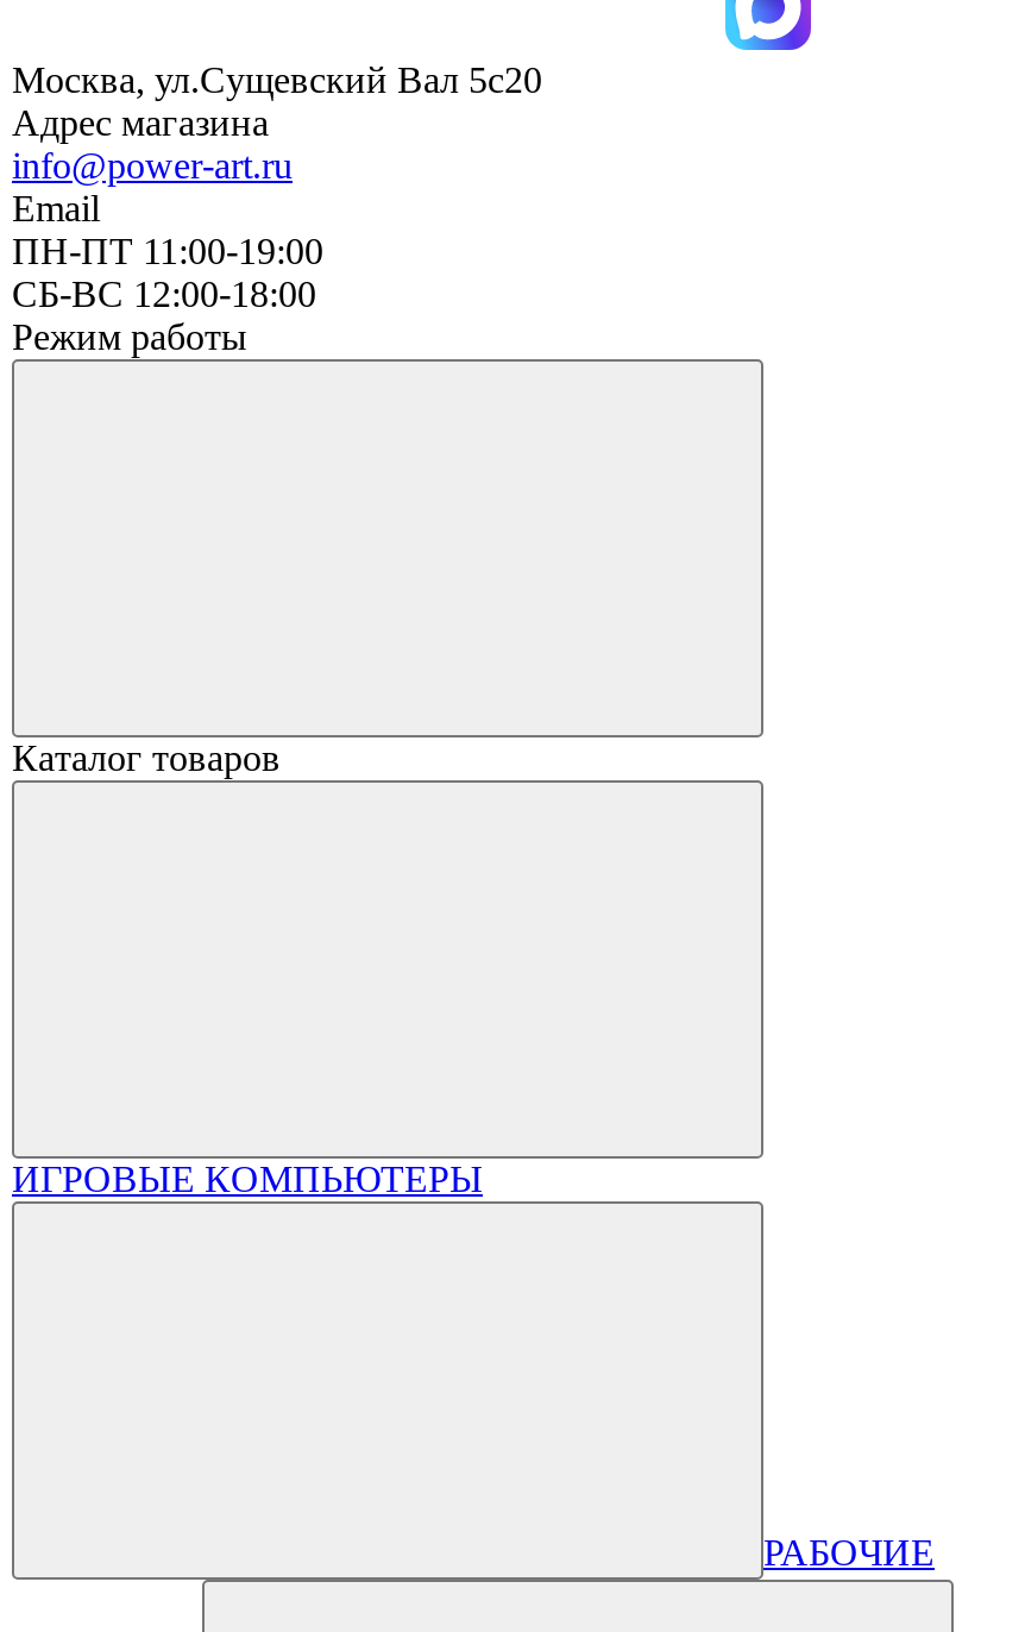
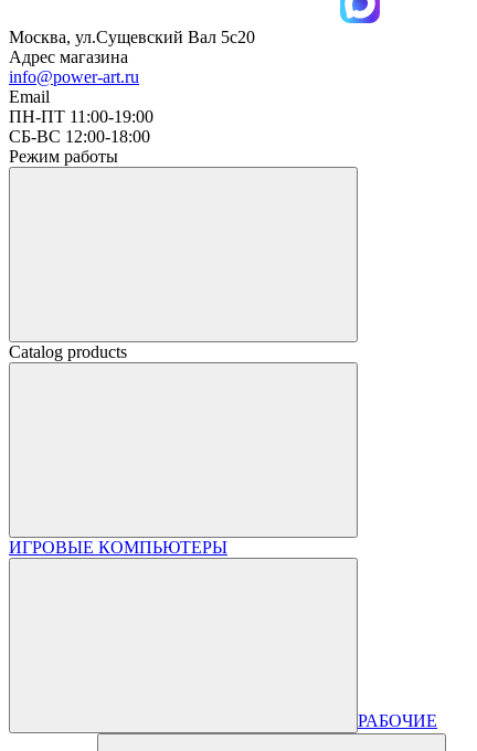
- Каталог товаров
+ Catalog products
